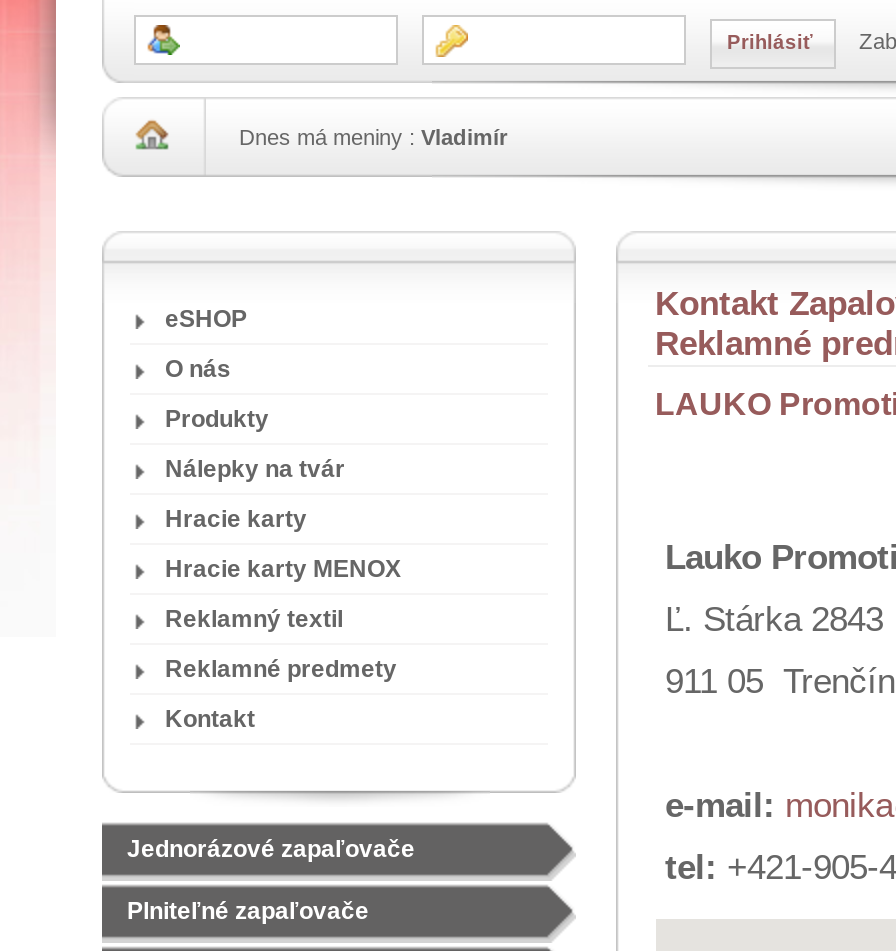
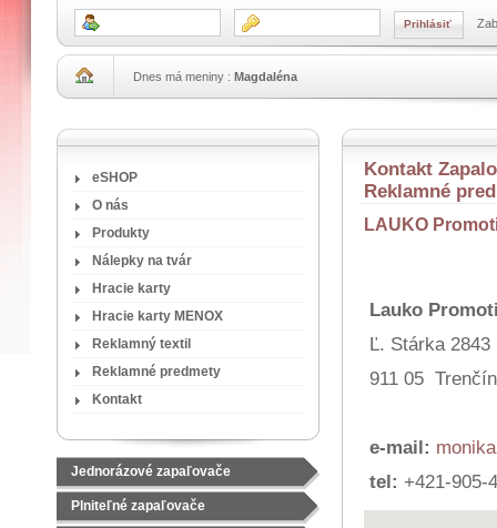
- Dnes má meniny : Vladimír
+ Dnes má meniny : Magdaléna
